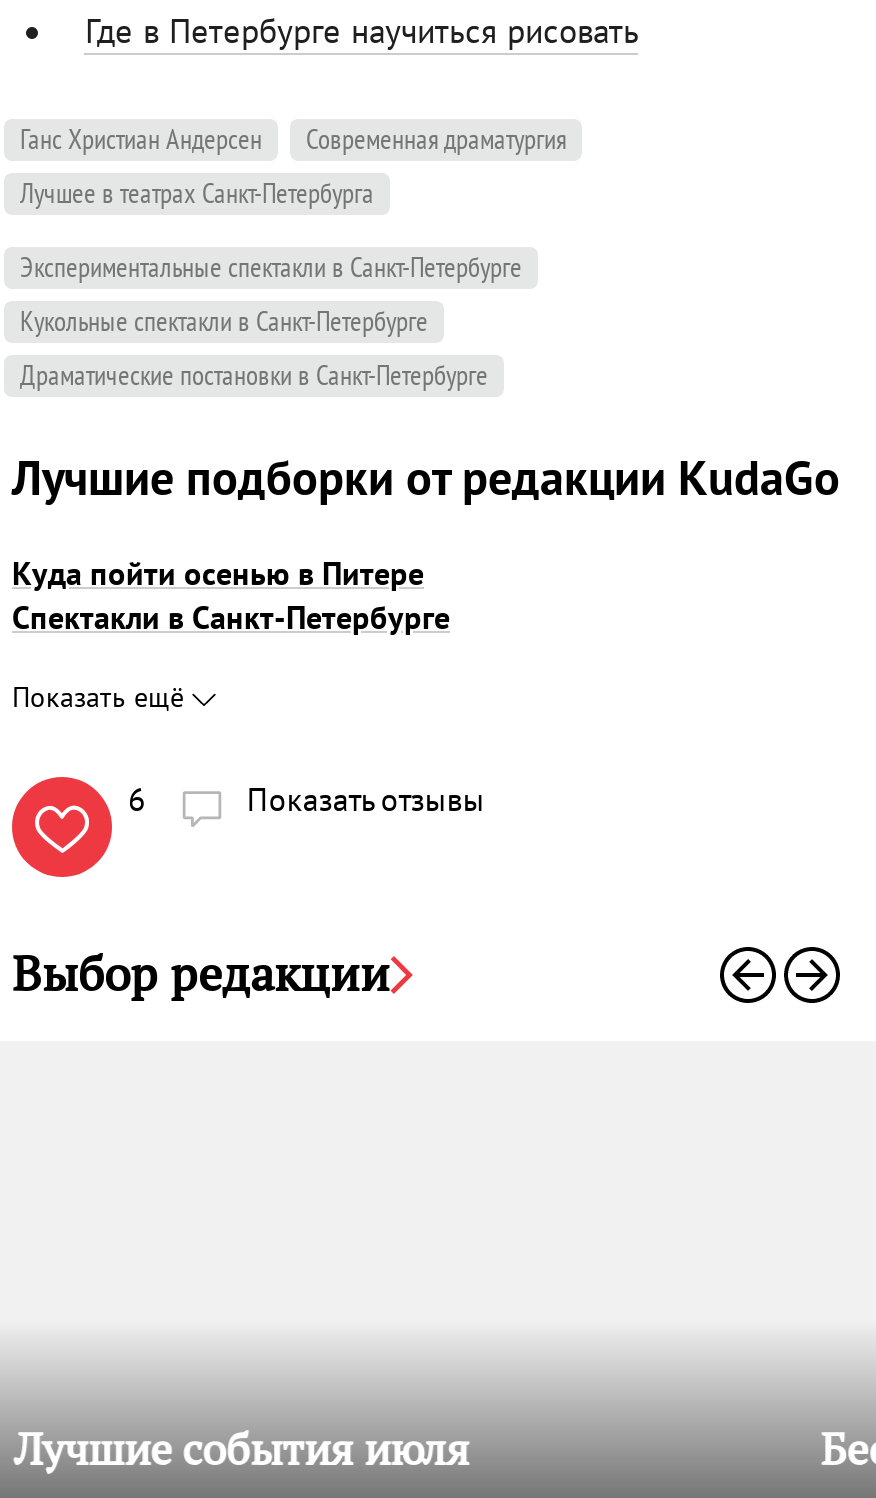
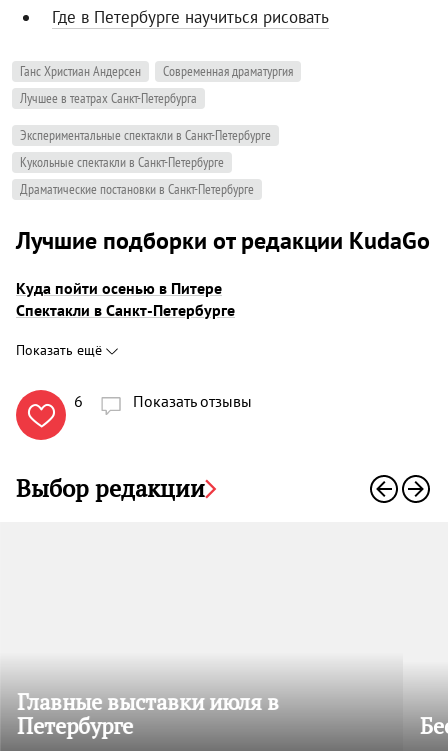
- Лучшие события июля
+ Главные выставки июля в
+ Петербурге
